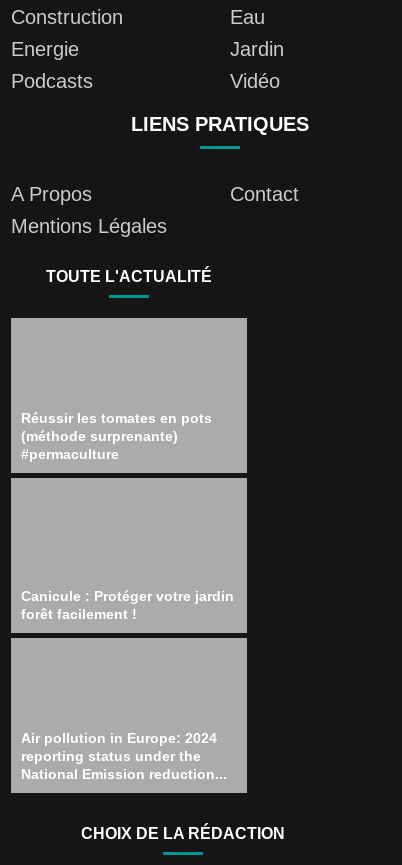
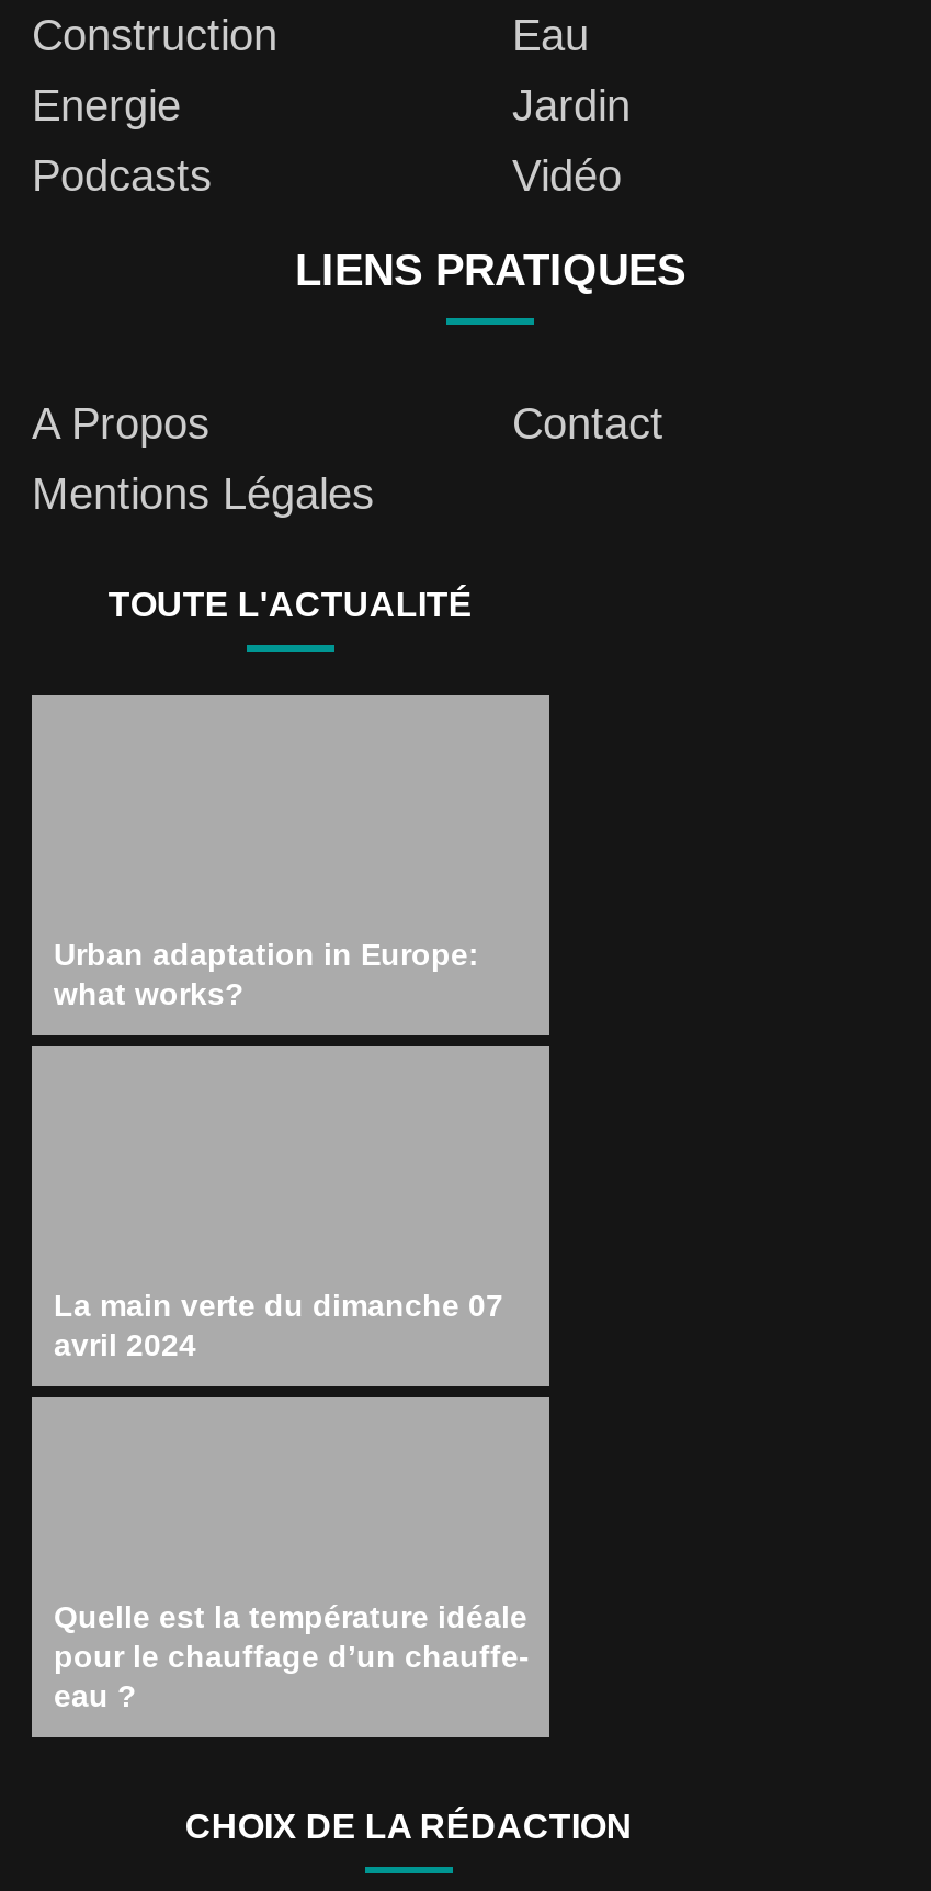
- Réussir les tomates en pots
- (méthode surprenante)
- #permaculture
+ Urban adaptation in Europe:
+ what works?

- Canicule : Protéger votre jardin
- forêt facilement !
+ La main verte du dimanche 07
+ avril 2024

- Air pollution in Europe: 2024
- reporting status under the
- National Emission reduction...
+ Quelle est la température idéale
+ pour le chauffage d’un chauffe-
+ eau ?
